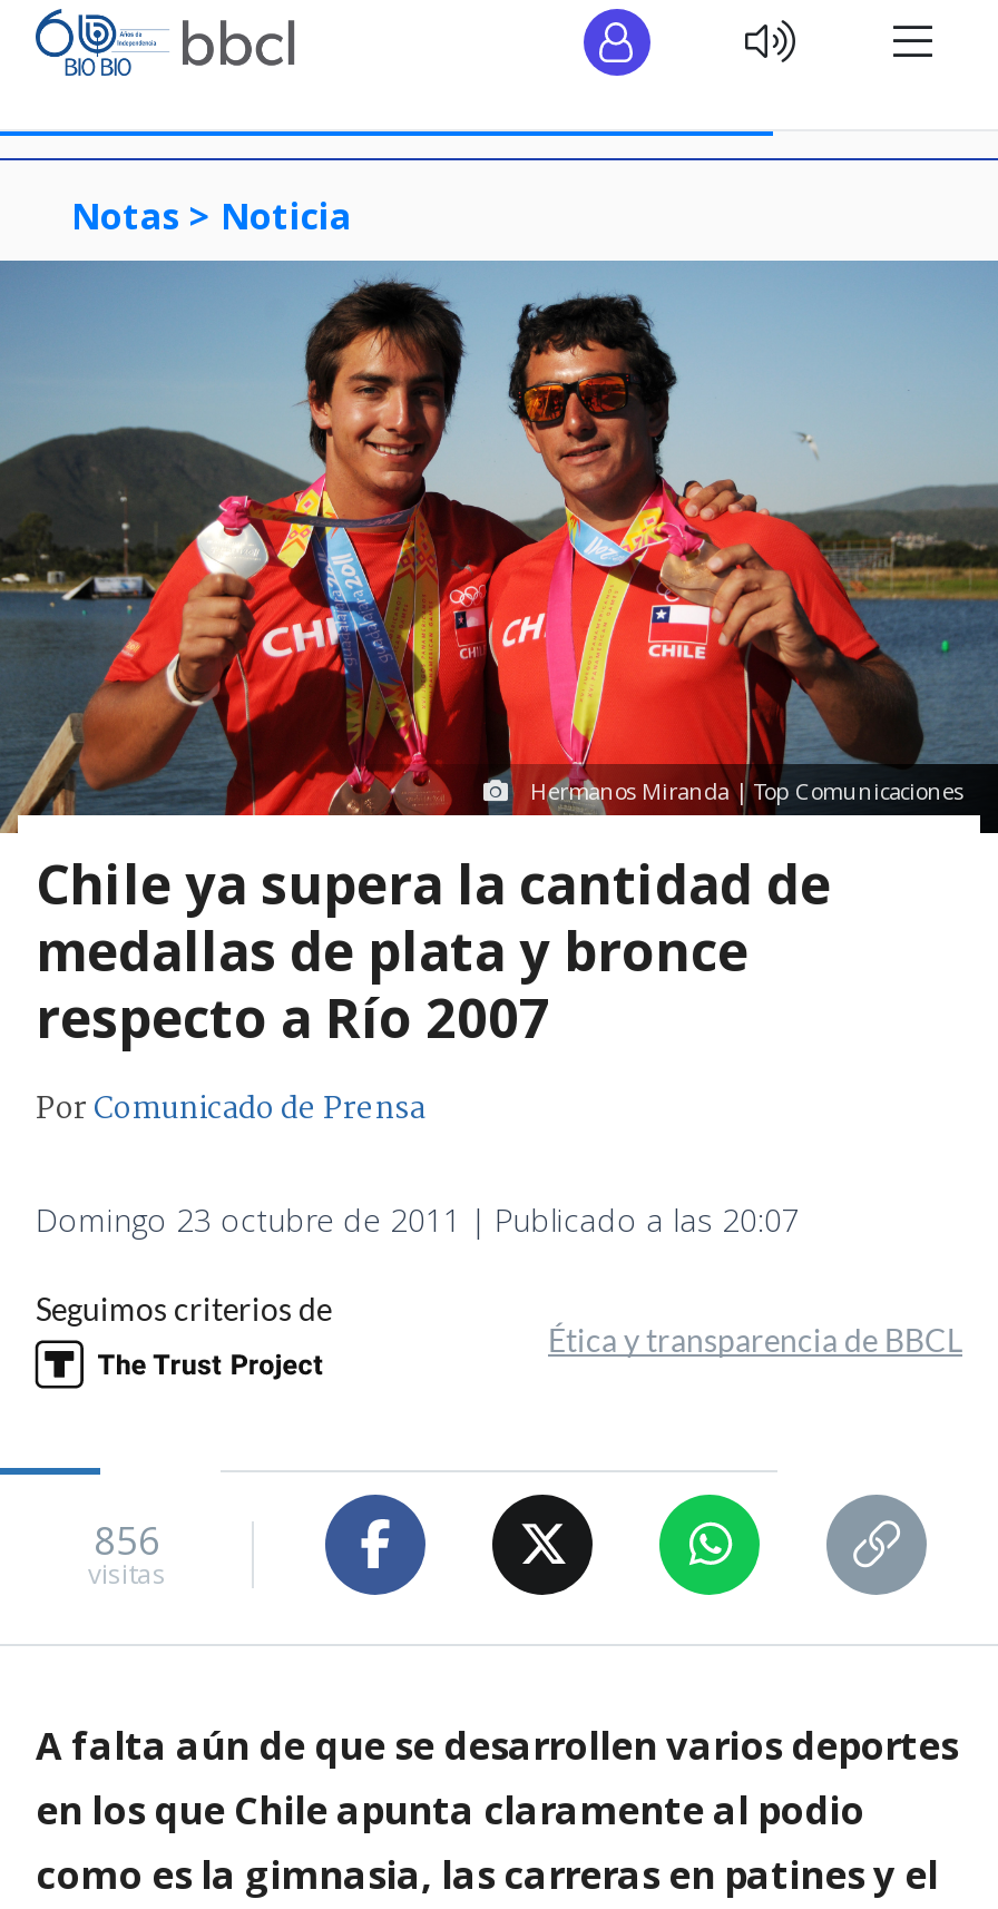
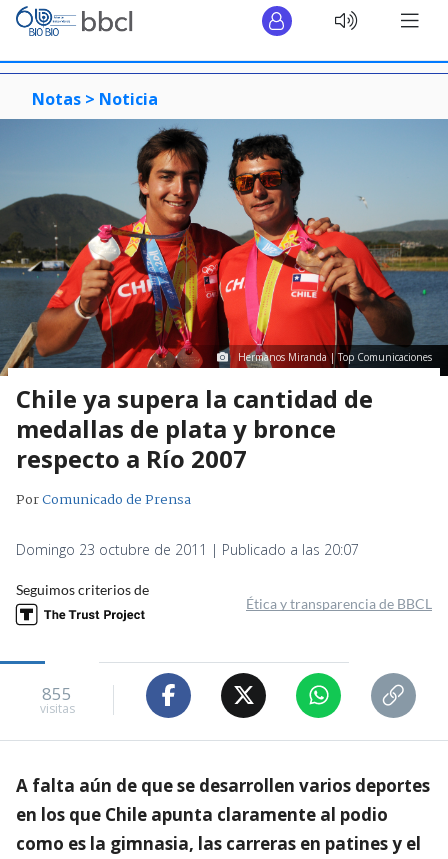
- 856
+ 855
